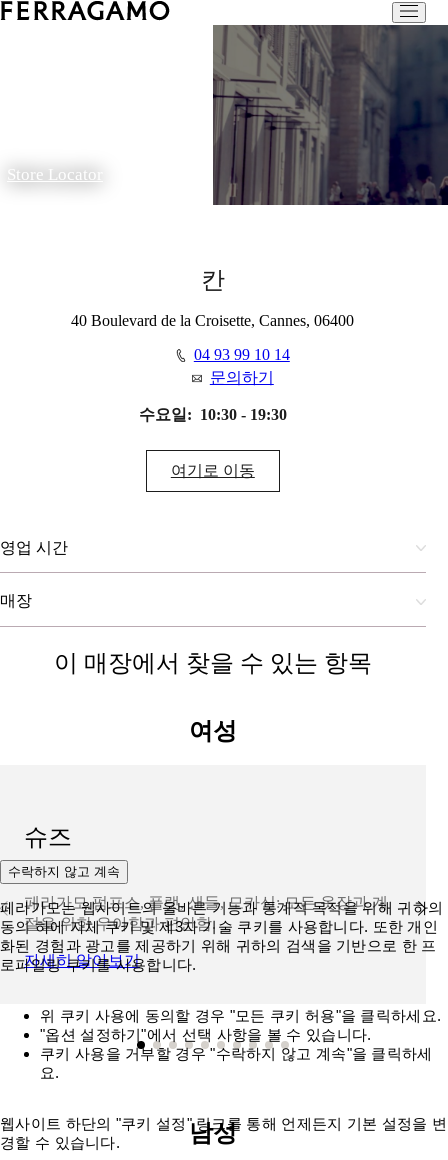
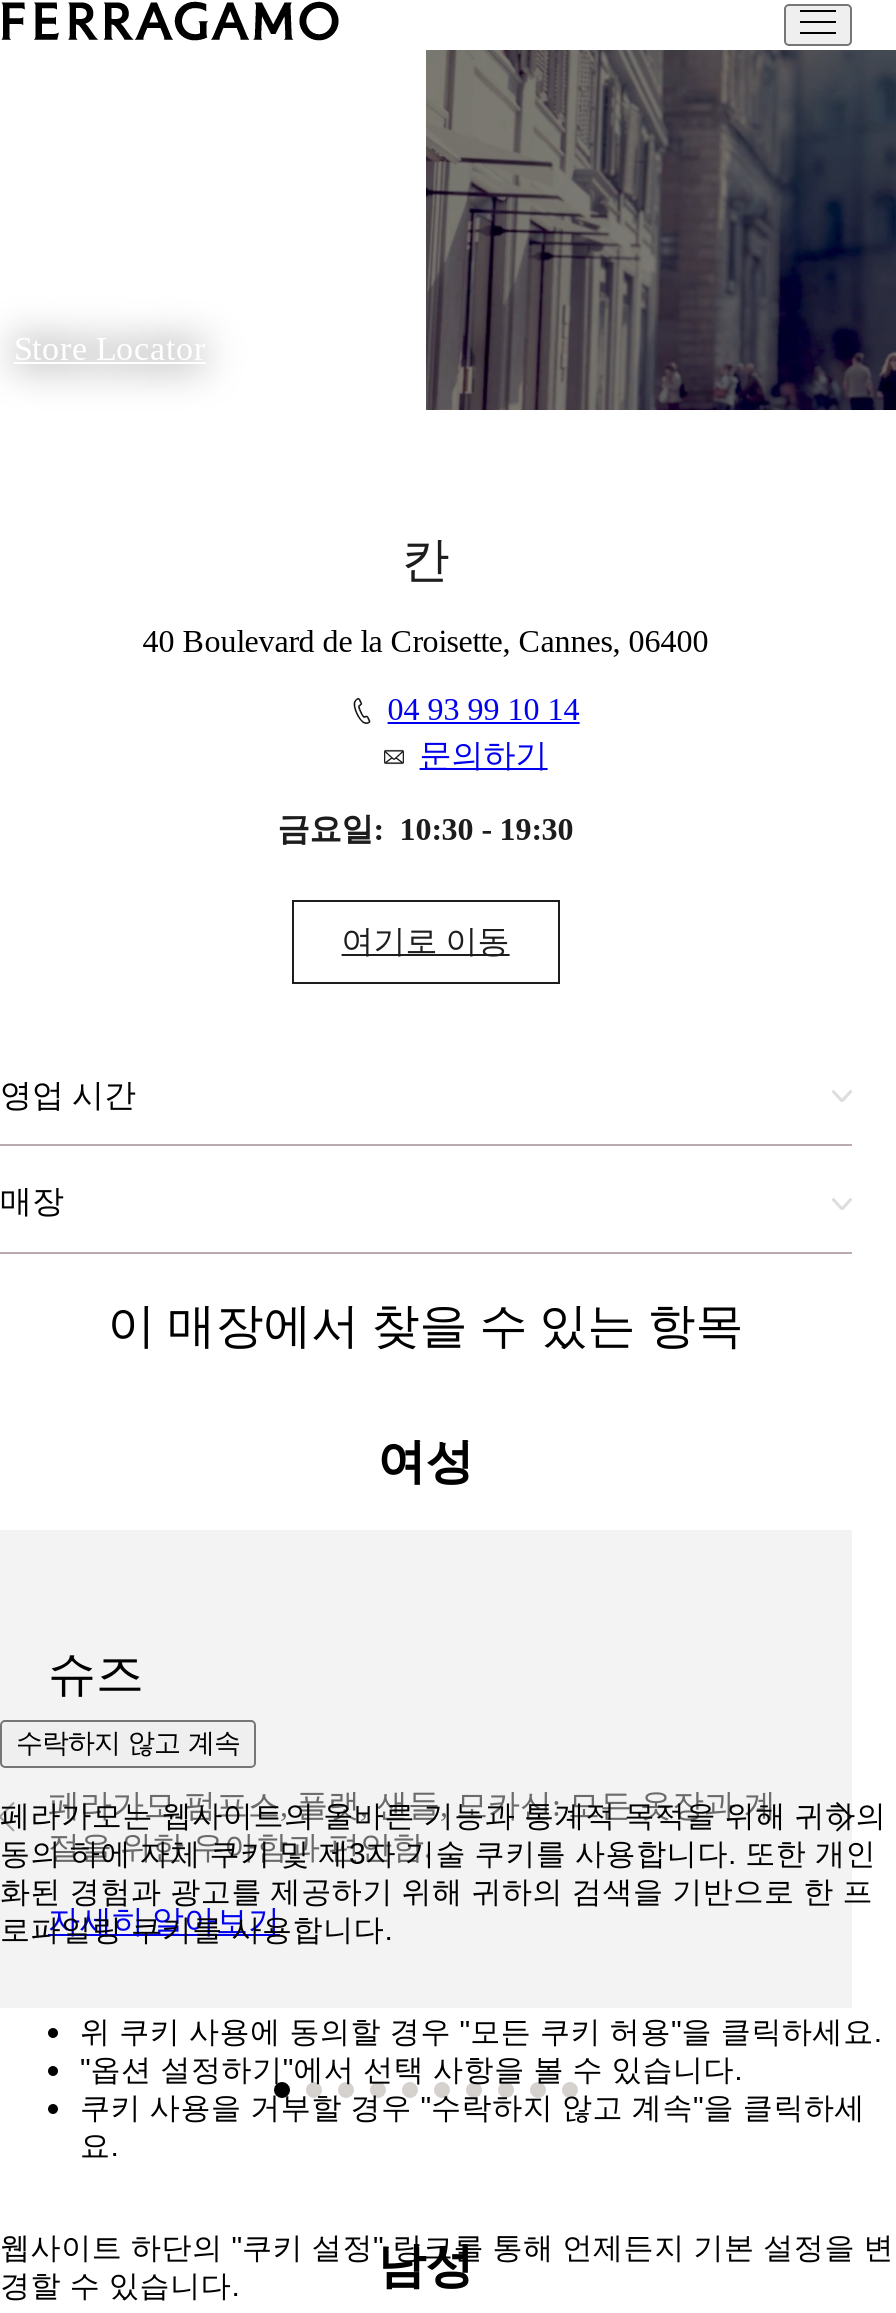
- 수요일: 10:30 - 19:30
+ 금요일: 10:30 - 19:30
